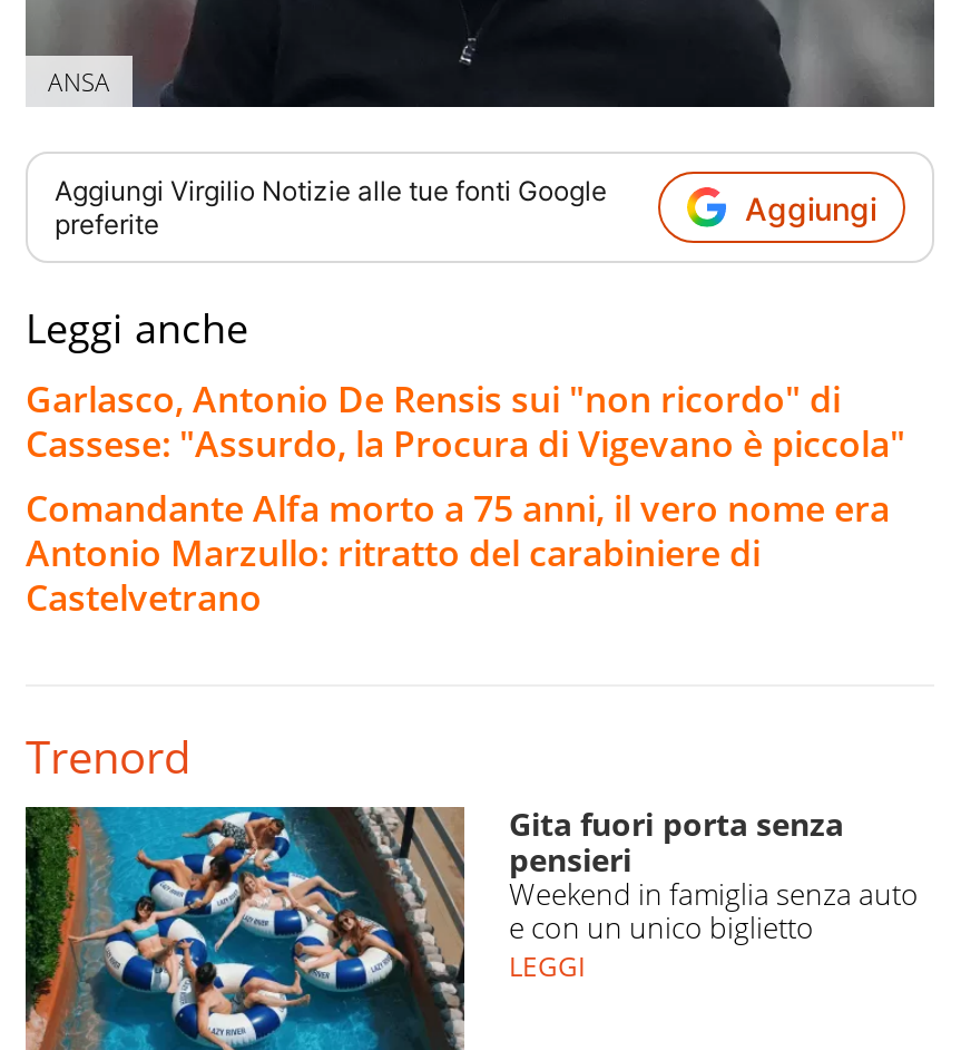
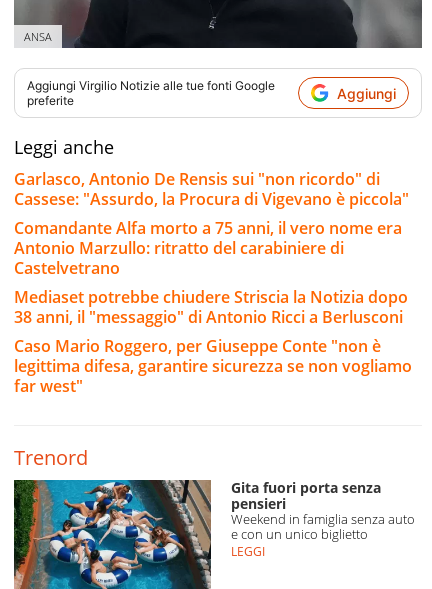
+ Mediaset potrebbe chiudere Striscia la Notizia dopo
+ 38 anni, il "messaggio" di Antonio Ricci a Berlusconi
+ Caso Mario Roggero, per Giuseppe Conte "non è
+ legittima difesa, garantire sicurezza se non vogliamo
+ far west"
